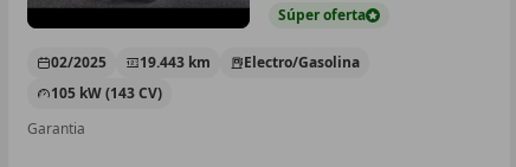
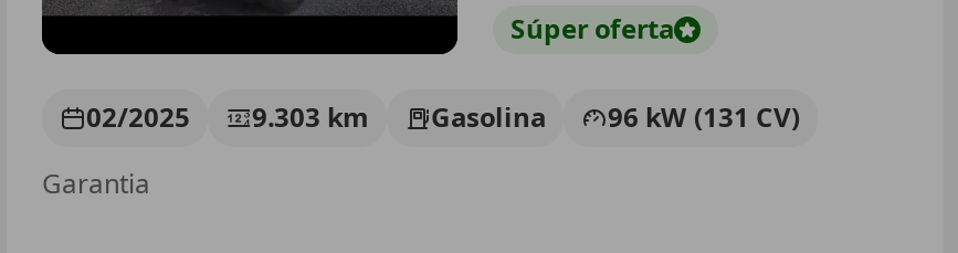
- 19.443 km
- Electro/Gasolina
- 105 kW (143 CV)
+ 9.303 km
+ Gasolina
+ 96 kW (131 CV)
